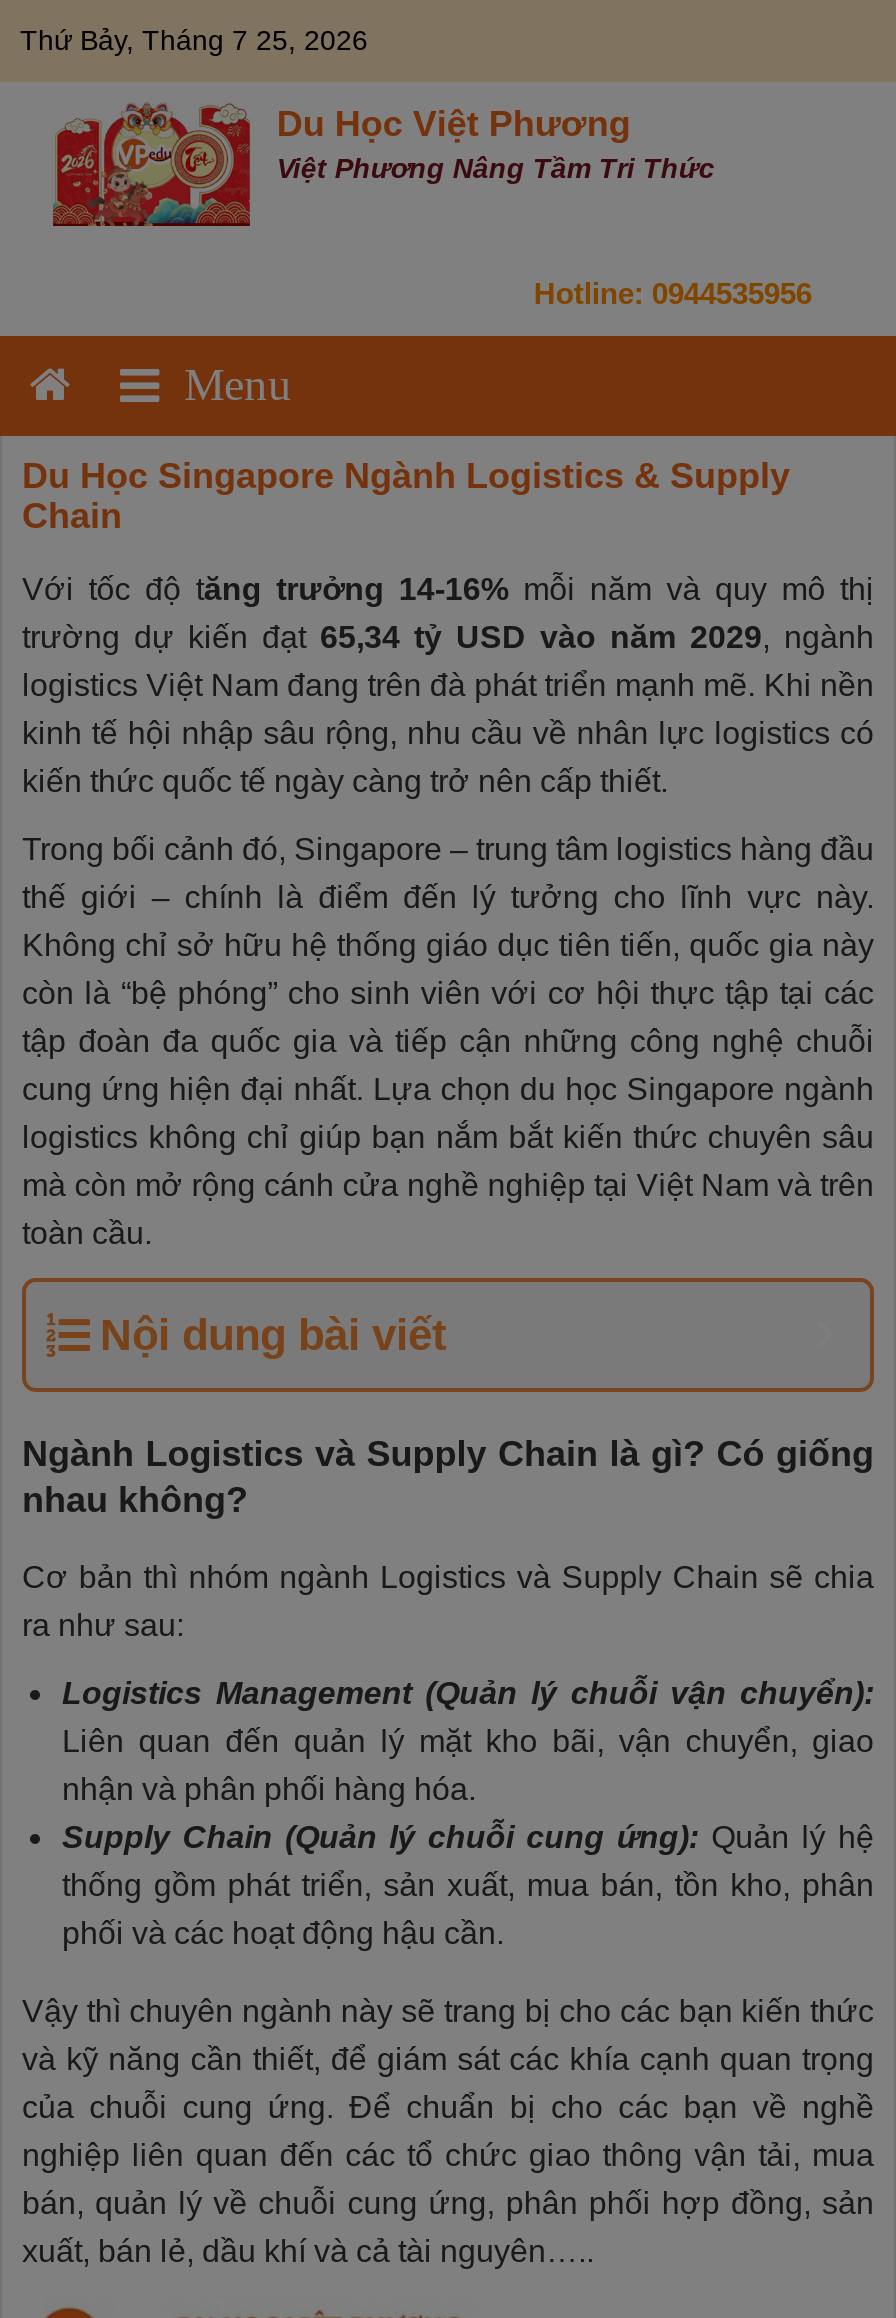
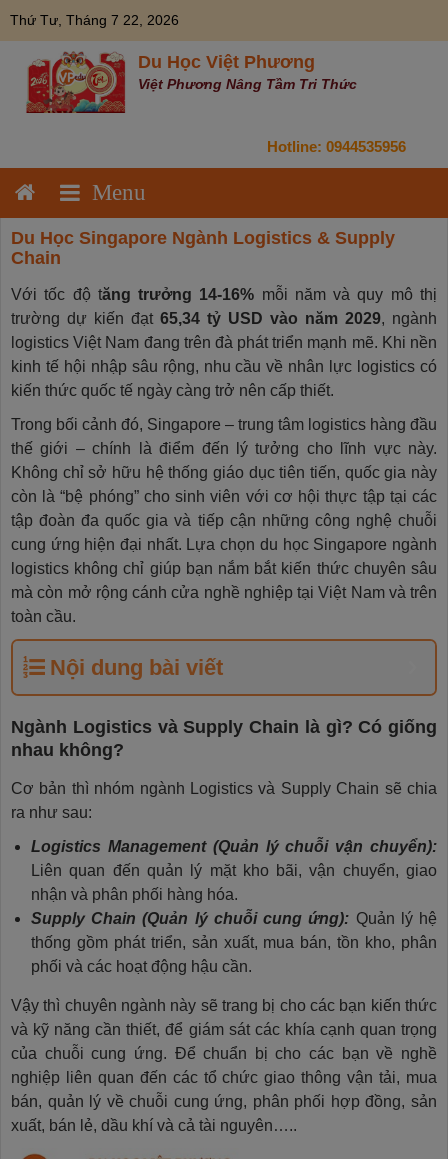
- Thứ Bảy, Tháng 7 25, 2026
+ Thứ Tư, Tháng 7 22, 2026
